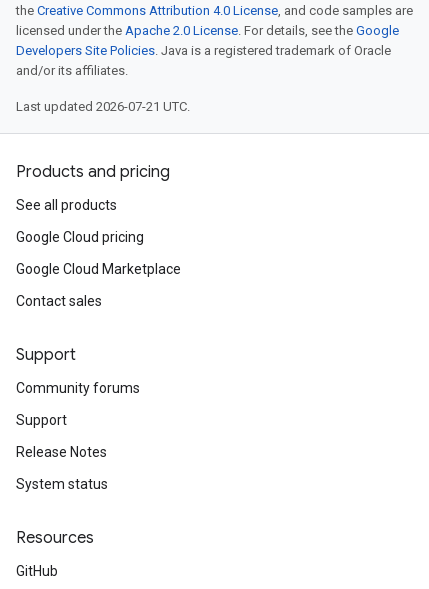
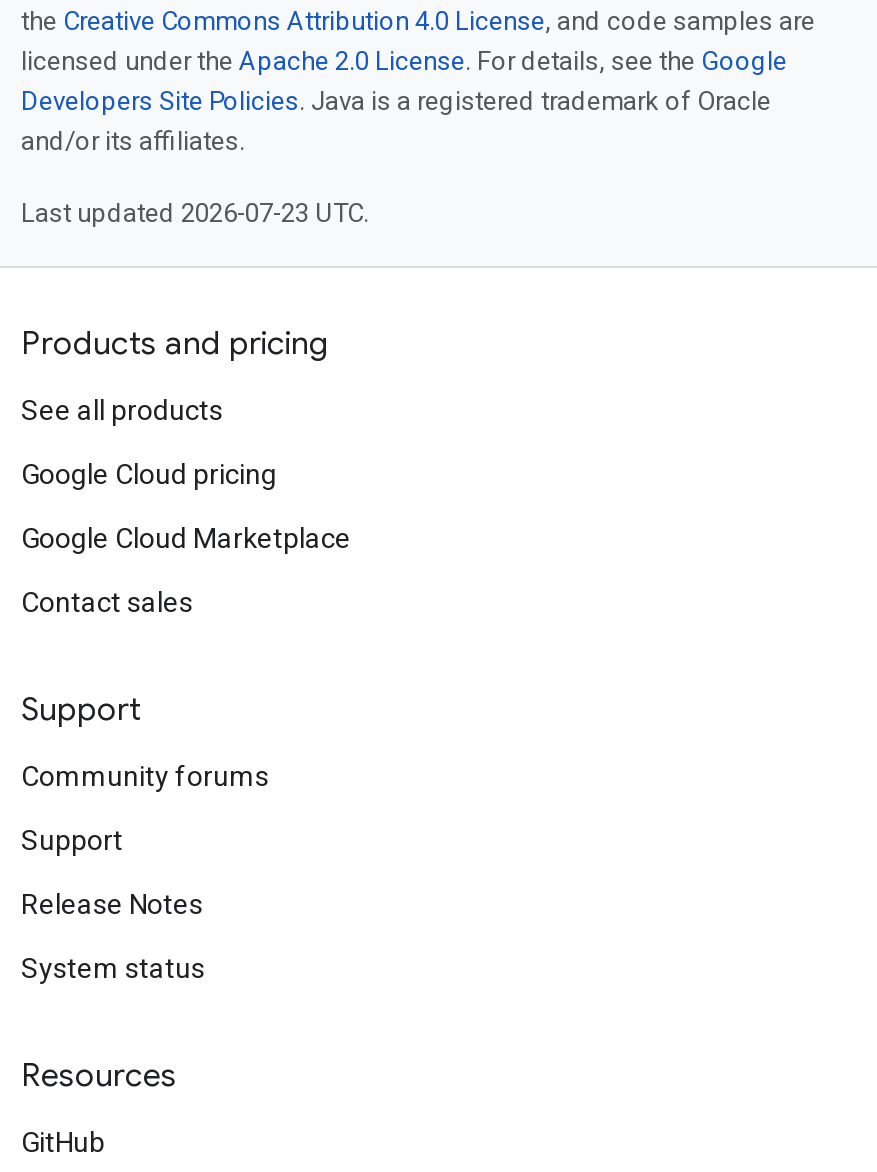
- Last updated 2026-07-21 UTC.
+ Last updated 2026-07-23 UTC.
